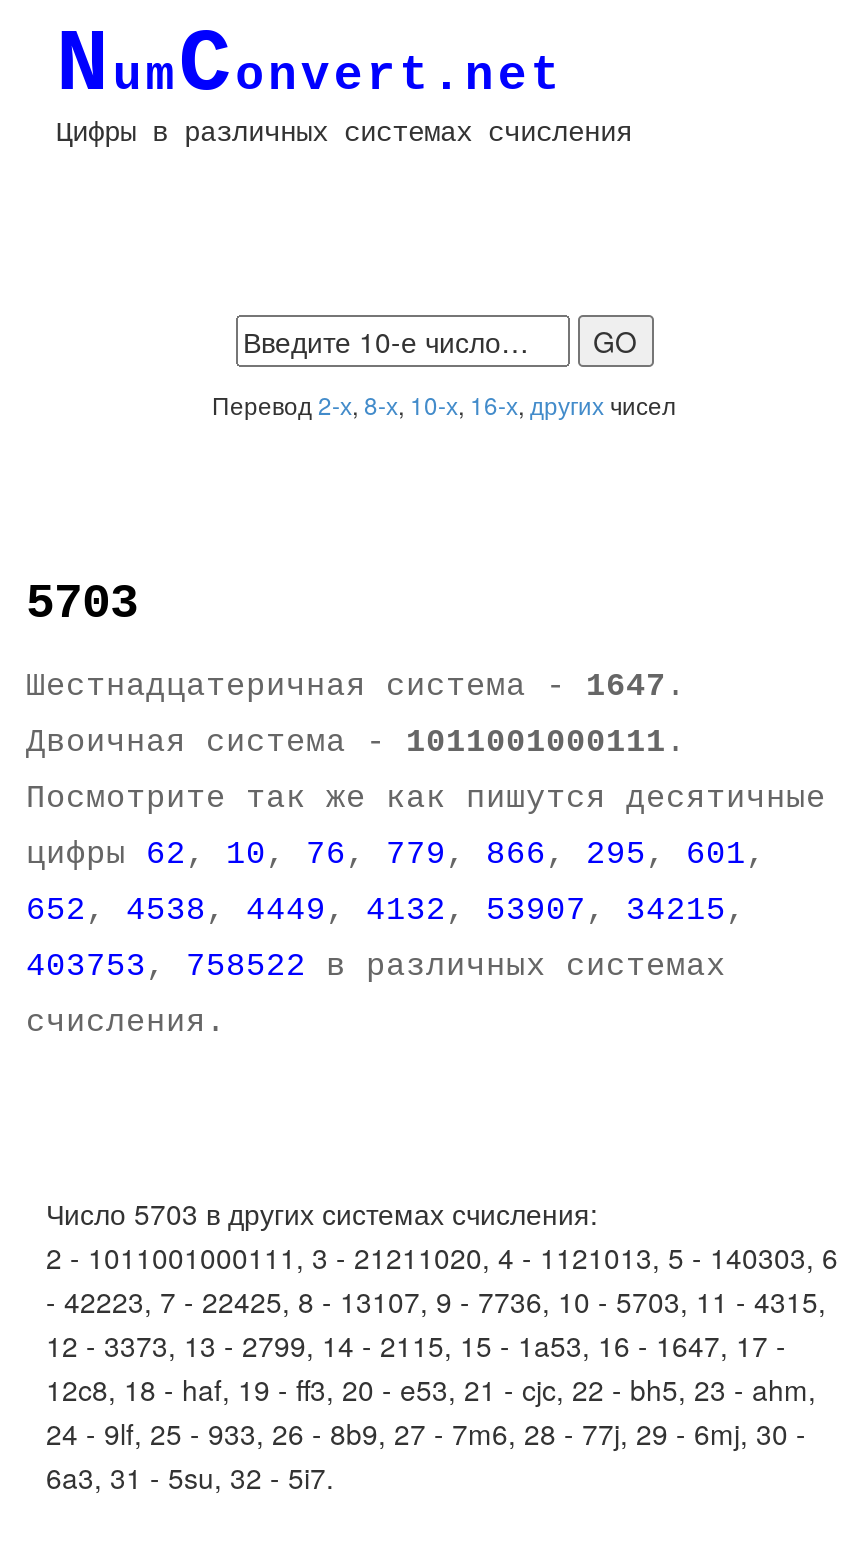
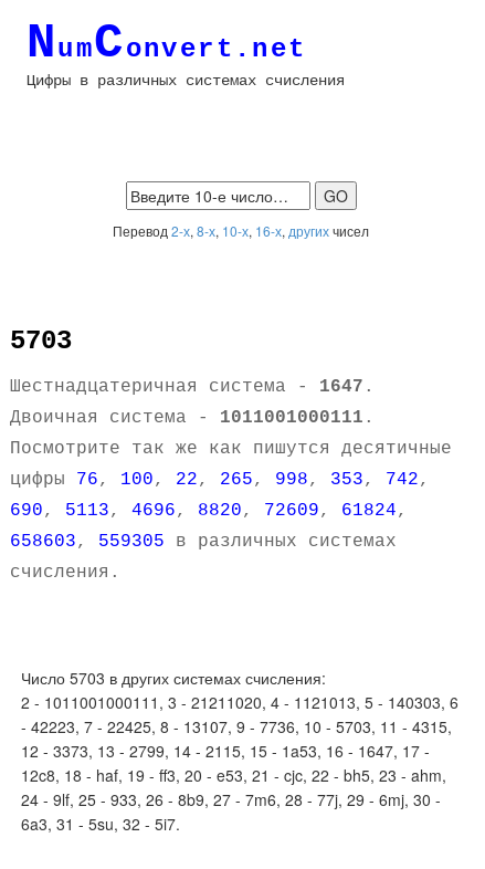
- цифры 62, 10, 76, 779, 866, 295, 601,
+ цифры 76, 100, 22, 265, 998, 353, 742,

- 652, 4538, 4449, 4132, 53907, 34215,
+ 690, 5113, 4696, 8820, 72609, 61824,

- 403753, 758522 в различных системах
+ 658603, 559305 в различных системах
